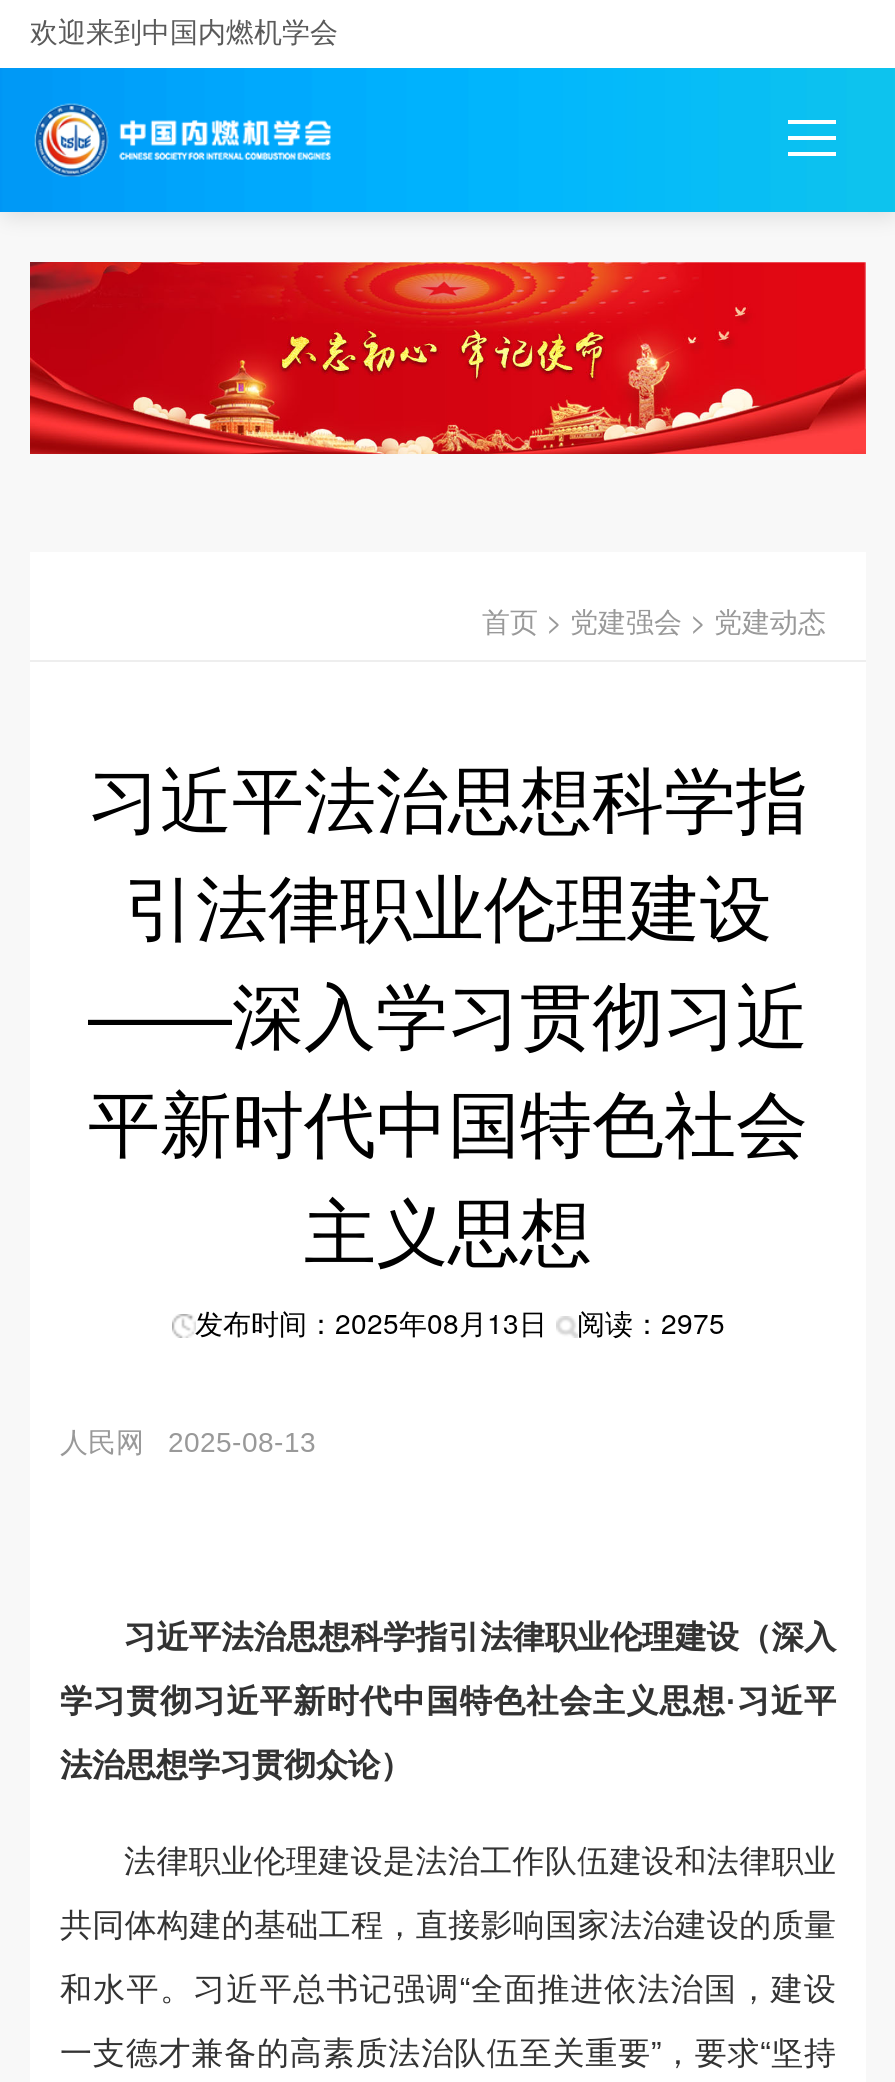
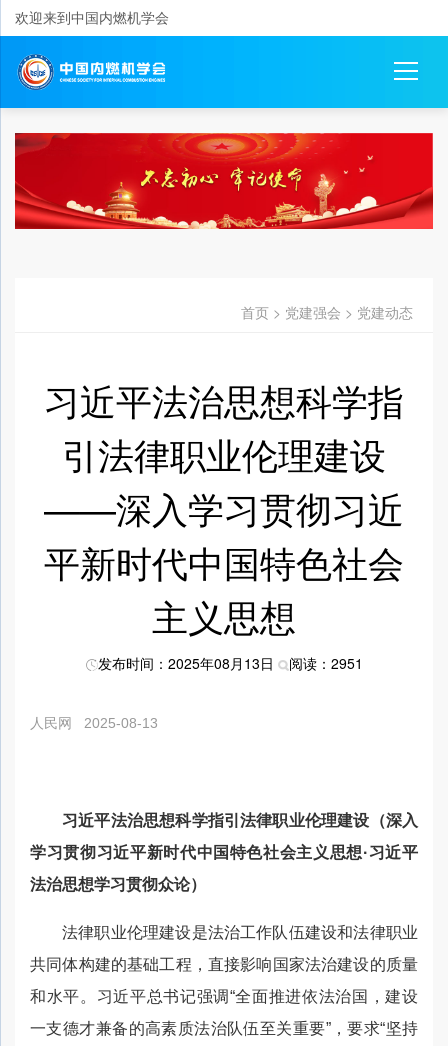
- 发布时间：2025年08月13日 阅读：2975
+ 发布时间：2025年08月13日 阅读：2951
